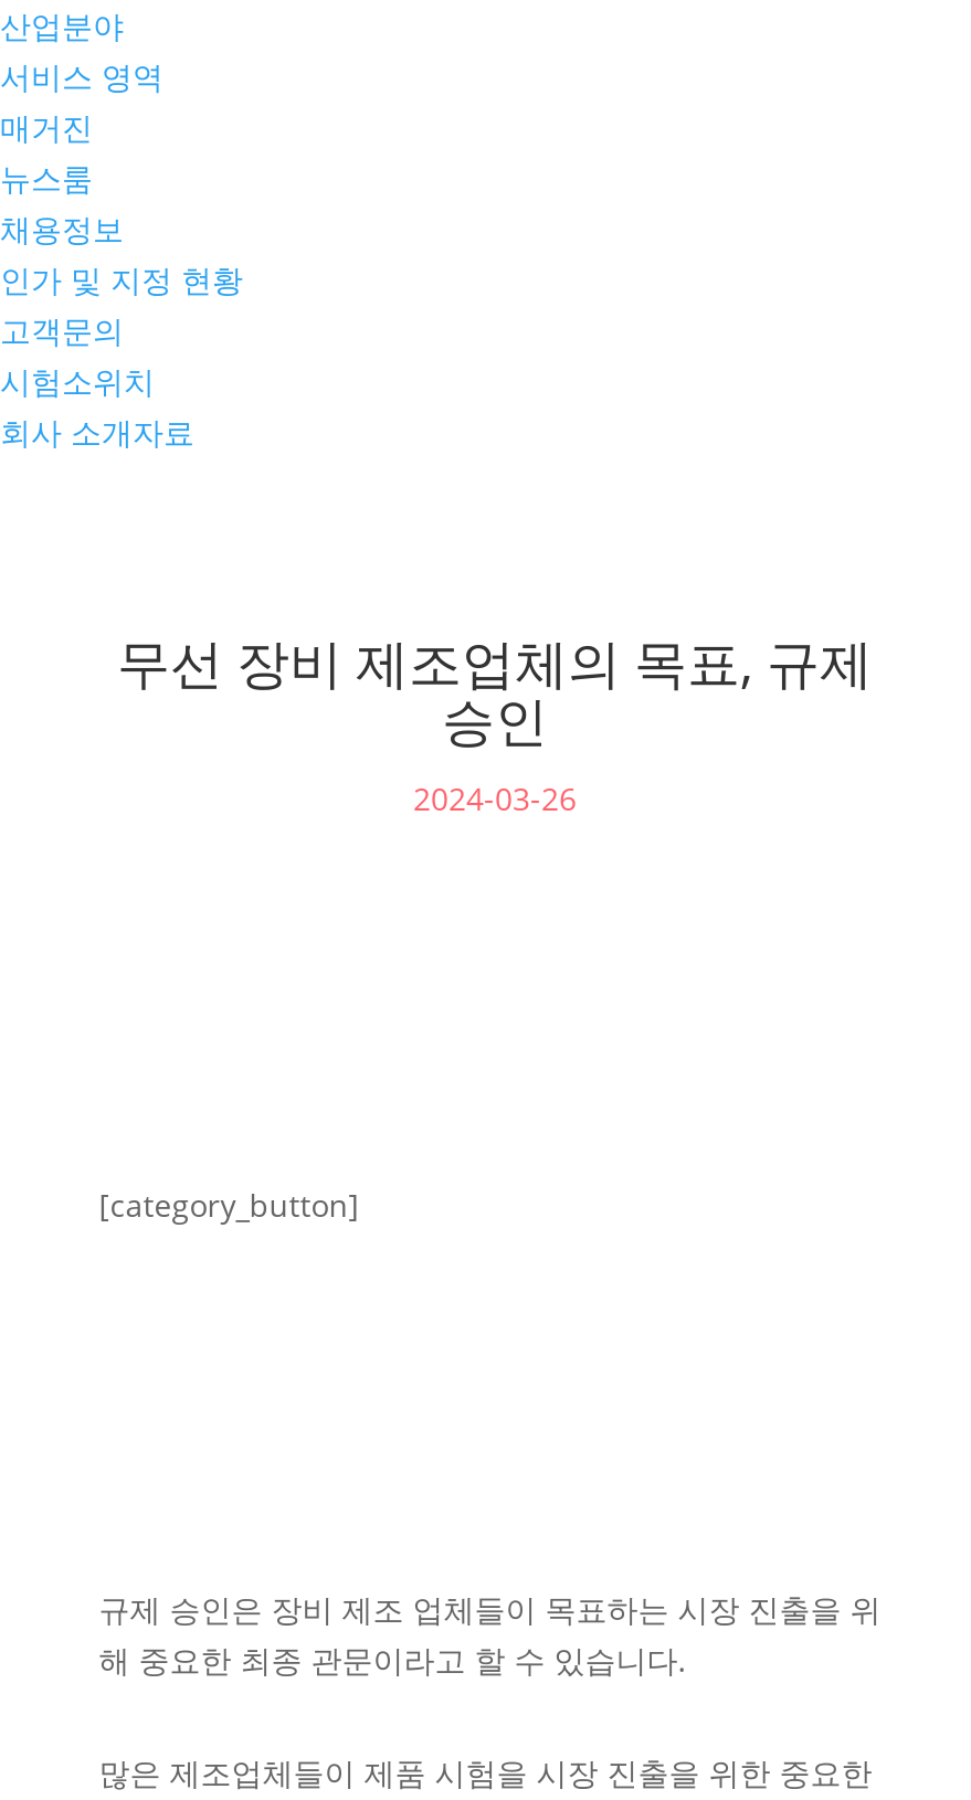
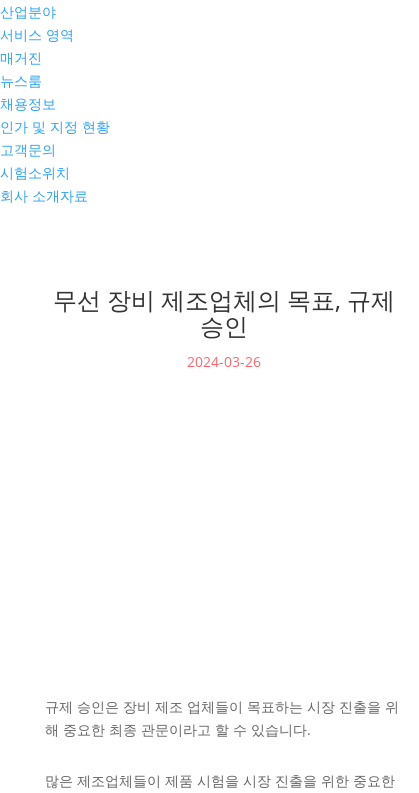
- [category_button]
